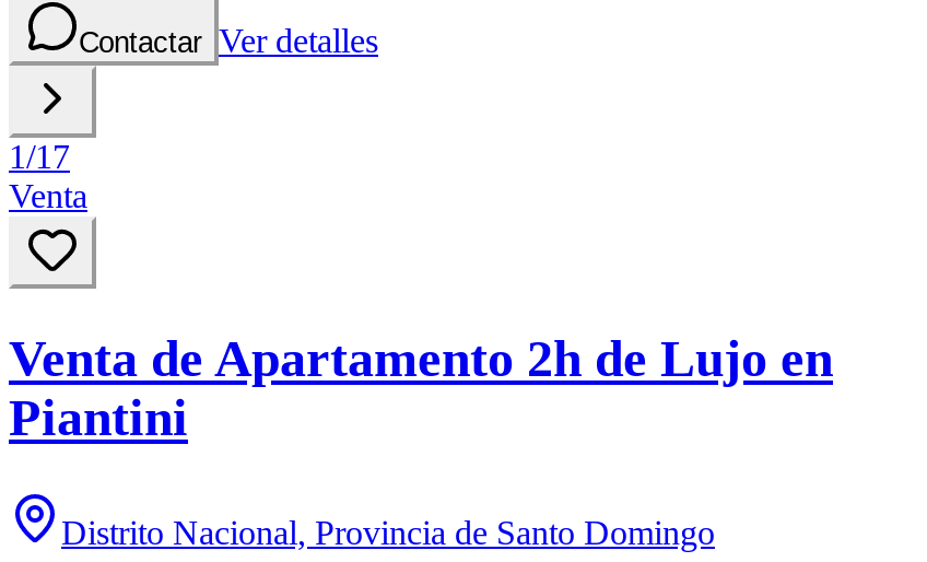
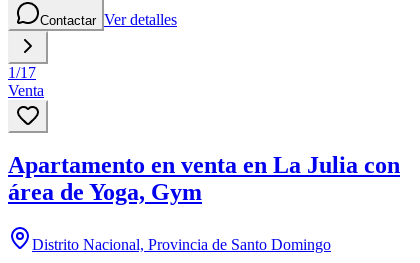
- Venta de Apartamento 2h de Lujo en
- Piantini
+ Apartamento en venta en La Julia con
+ área de Yoga, Gym
